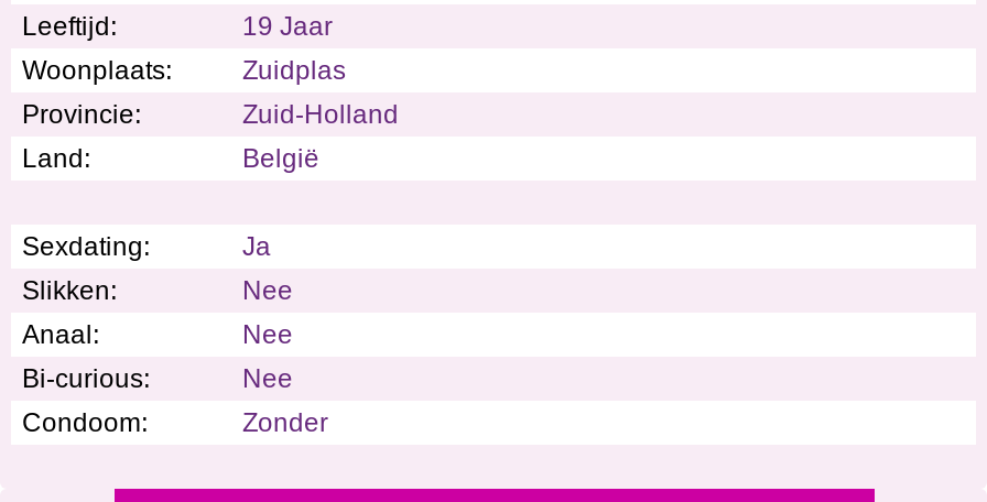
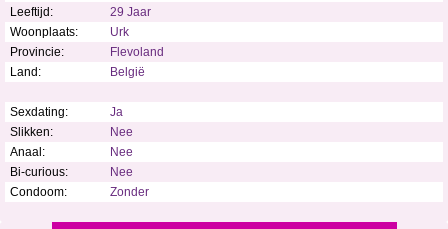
- 19 Jaar
+ 29 Jaar

- Zuidplas
+ Urk

- Zuid-Holland
+ Flevoland
